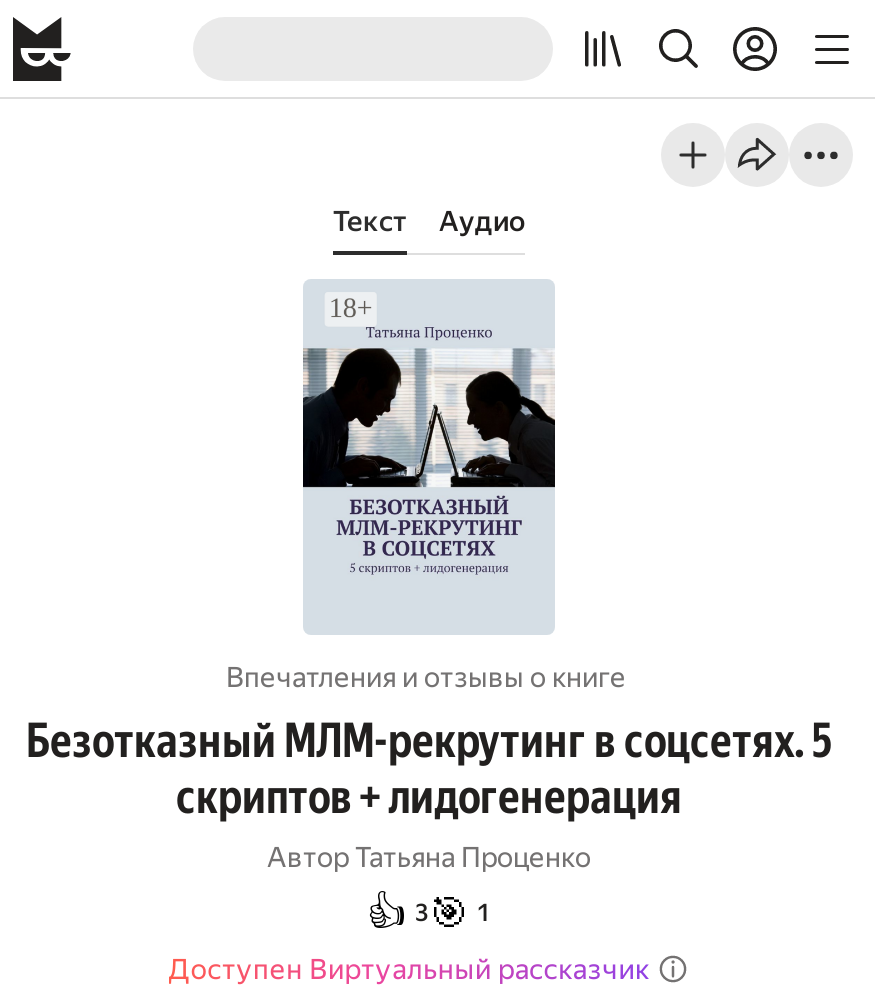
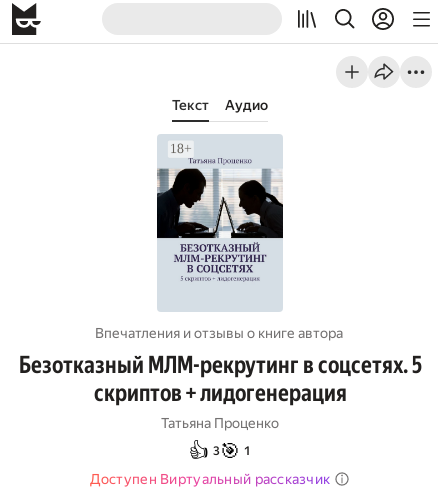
- Впечатления и отзывы о книге
+ Впечатления и отзывы о книге автора

- Автор Татьяна Проценко
+ Татьяна Проценко
